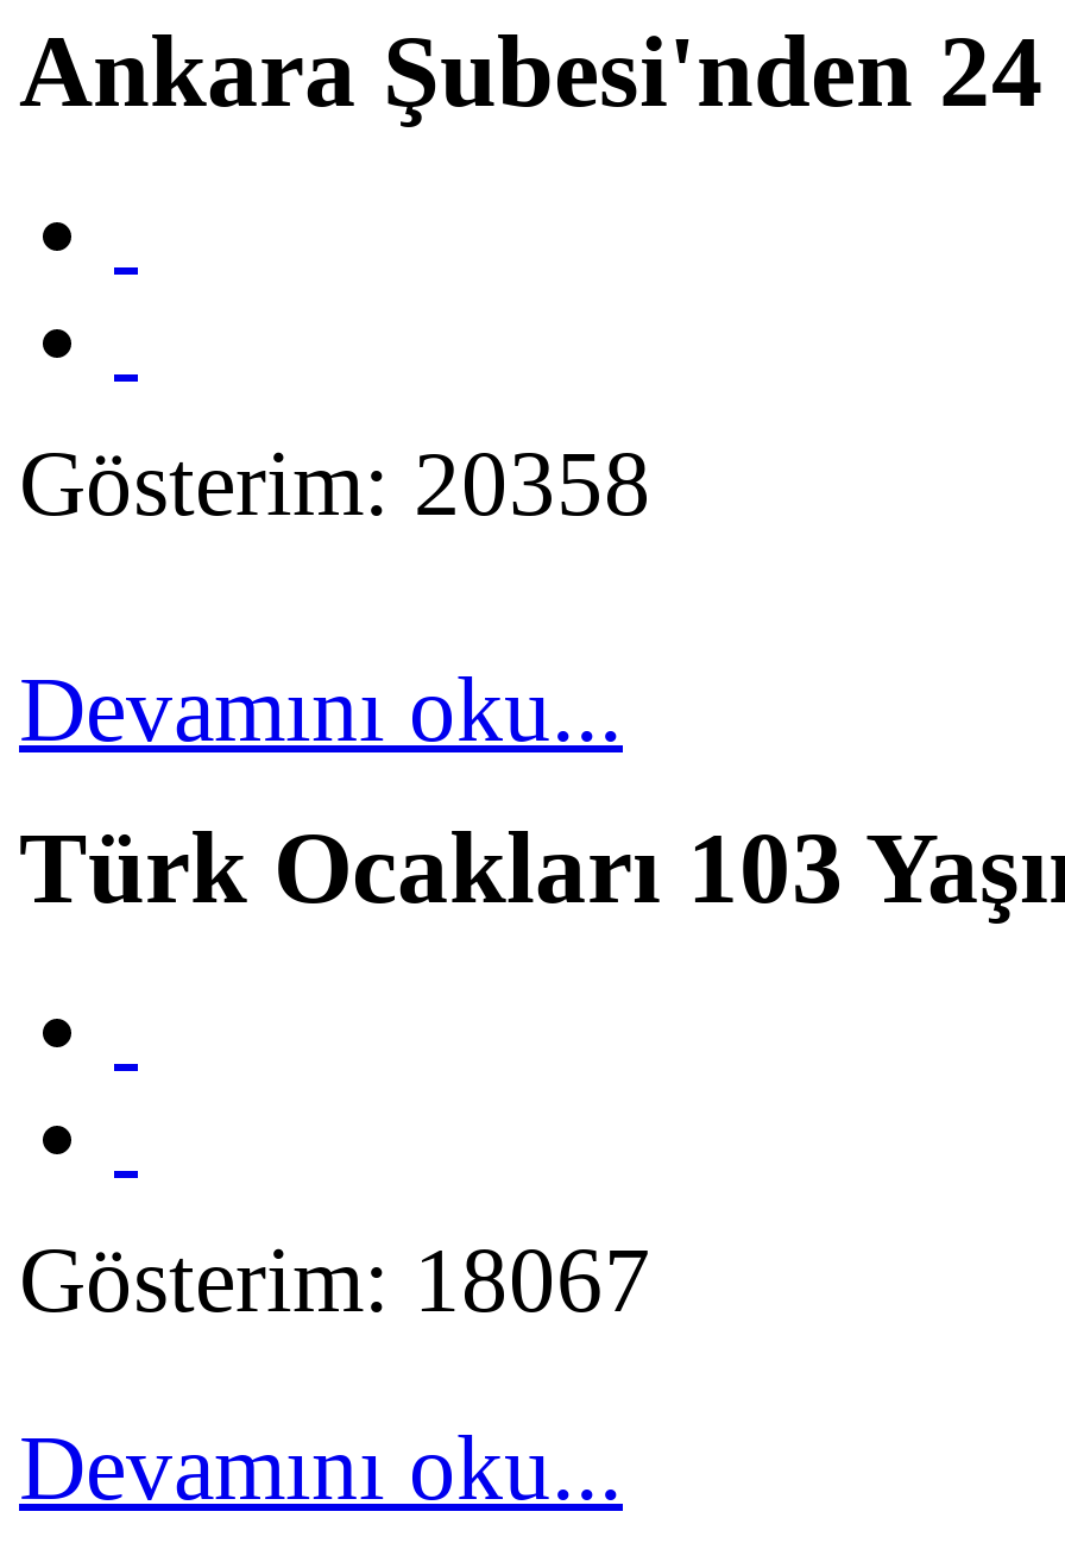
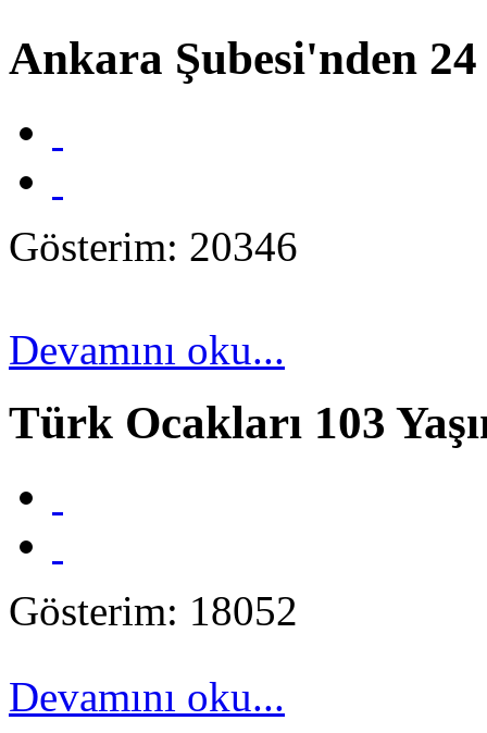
- Gösterim: 20358
+ Gösterim: 20346

- Gösterim: 18067
+ Gösterim: 18052
